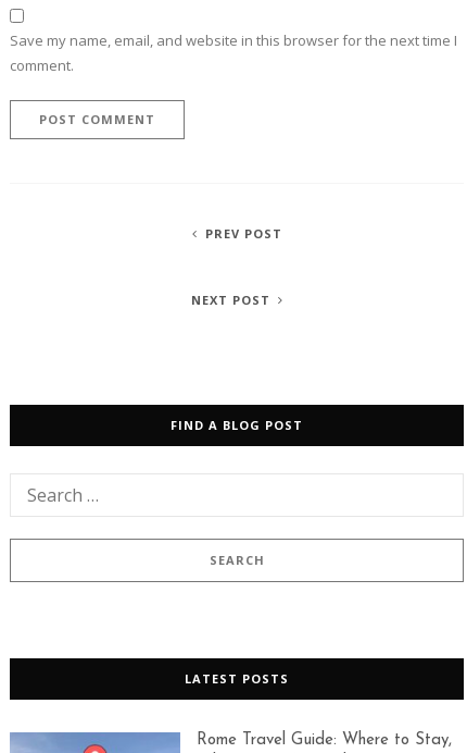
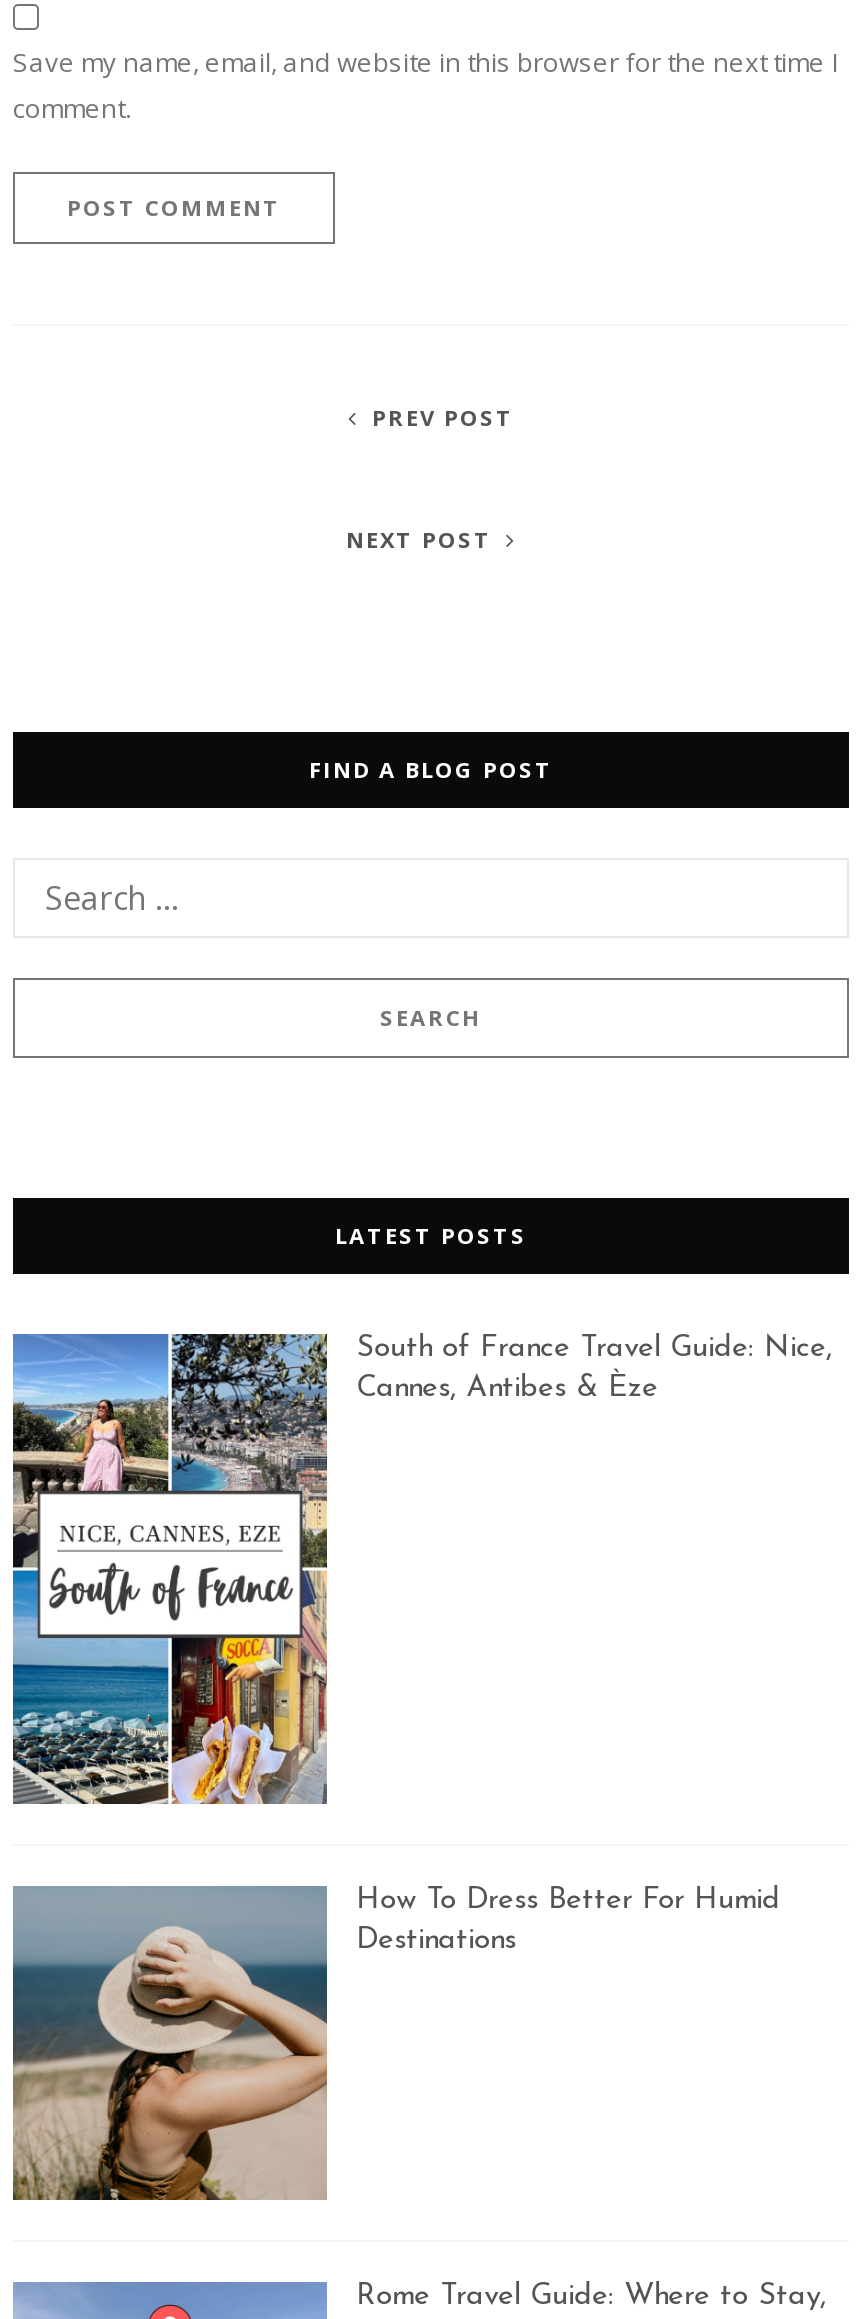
+ [image]
+ South of France Travel Guide: Nice,
+ Cannes, Antibes & Èze

+ [image]
+ How To Dress Better For Humid
+ Destinations
